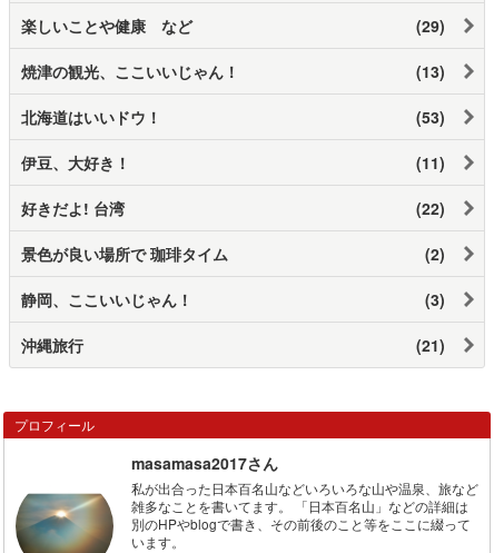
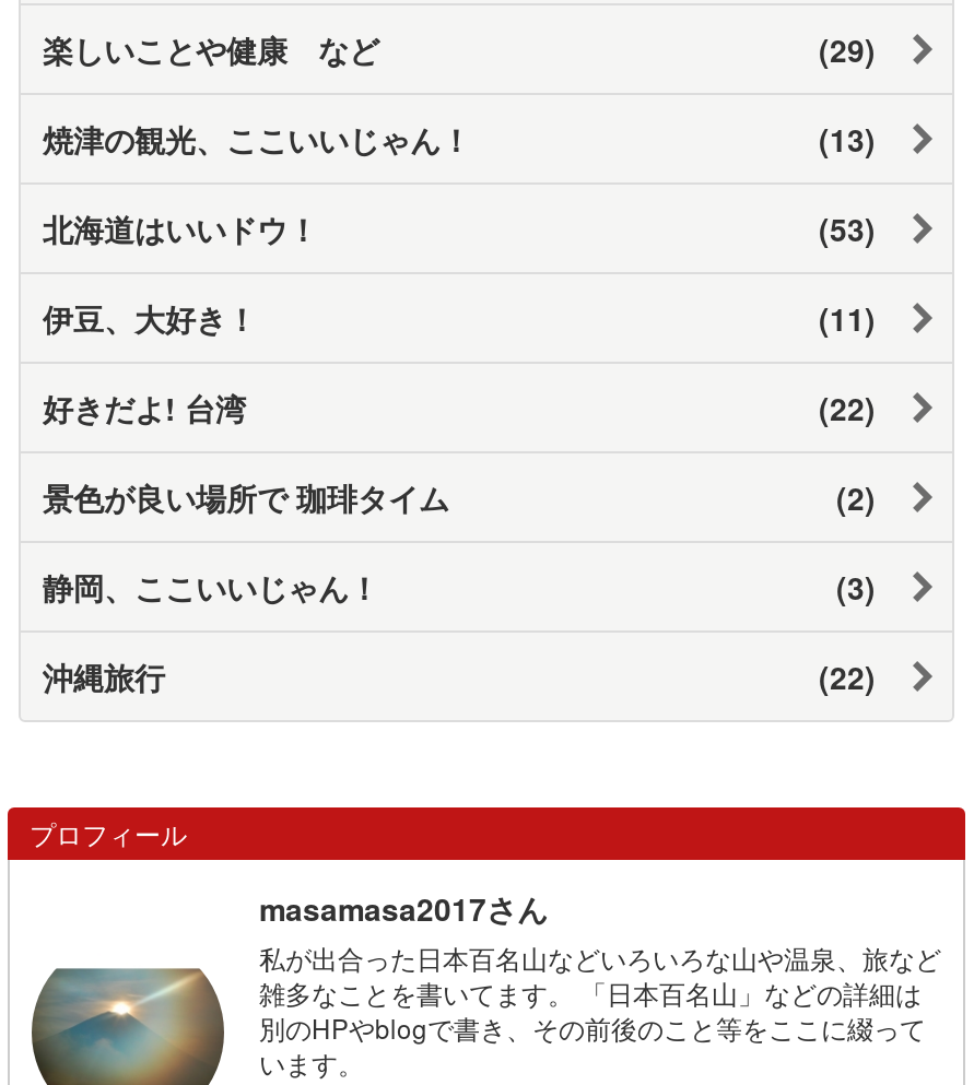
- (21)
+ (22)
